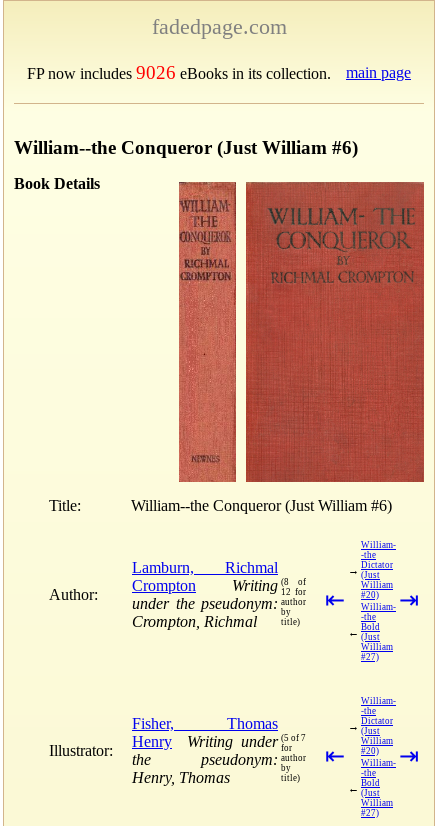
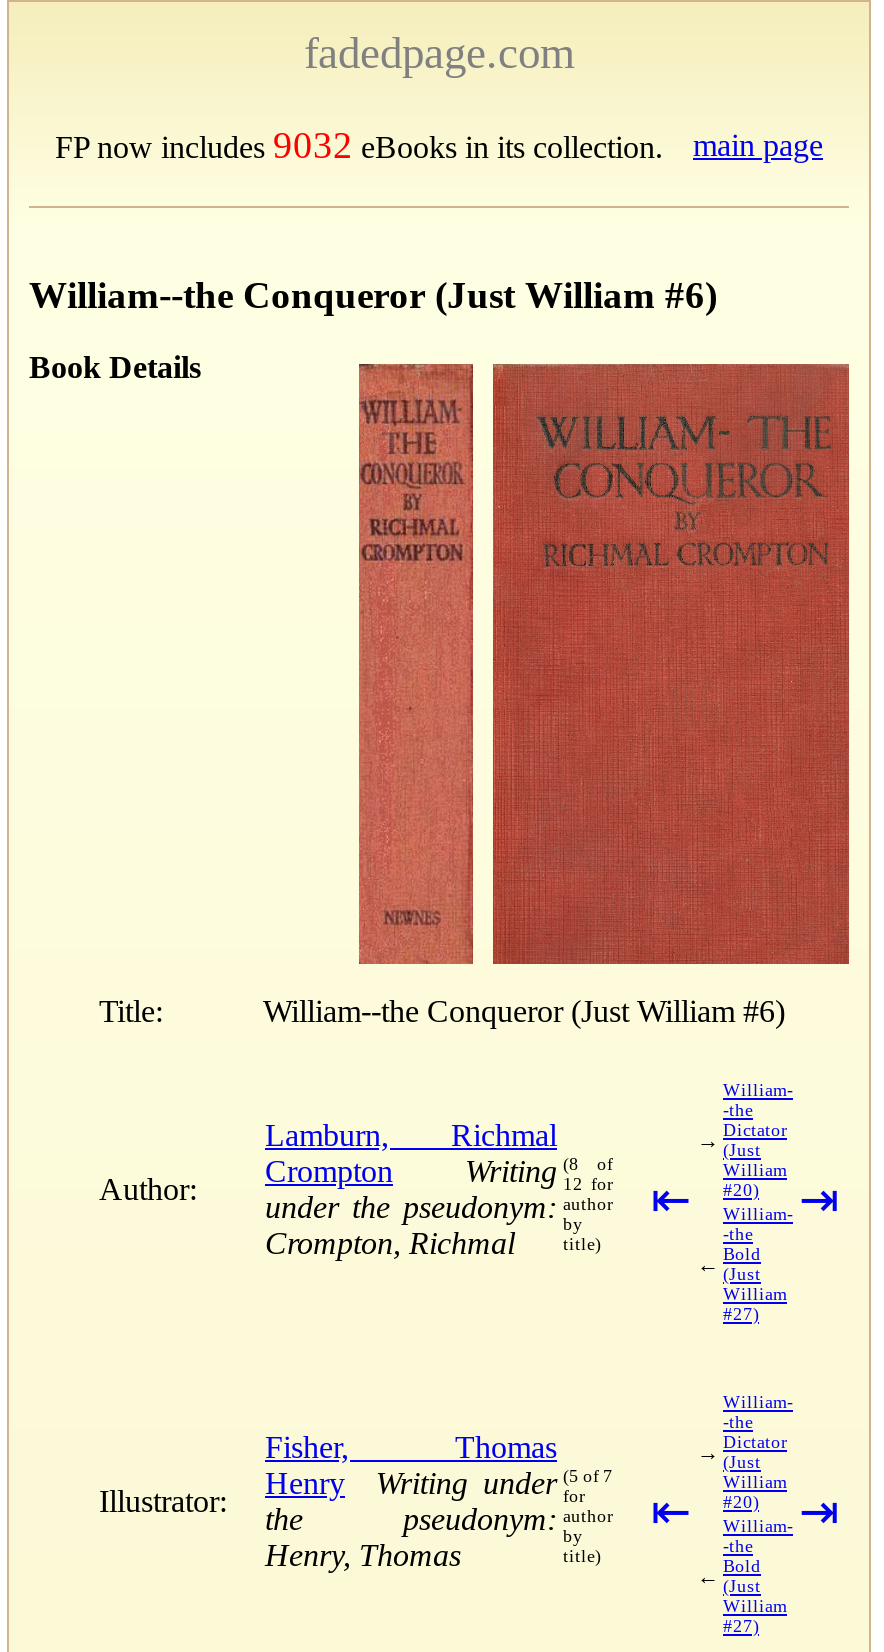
- FP now includes 9026 eBooks in its collection.
+ FP now includes 9032 eBooks in its collection.
